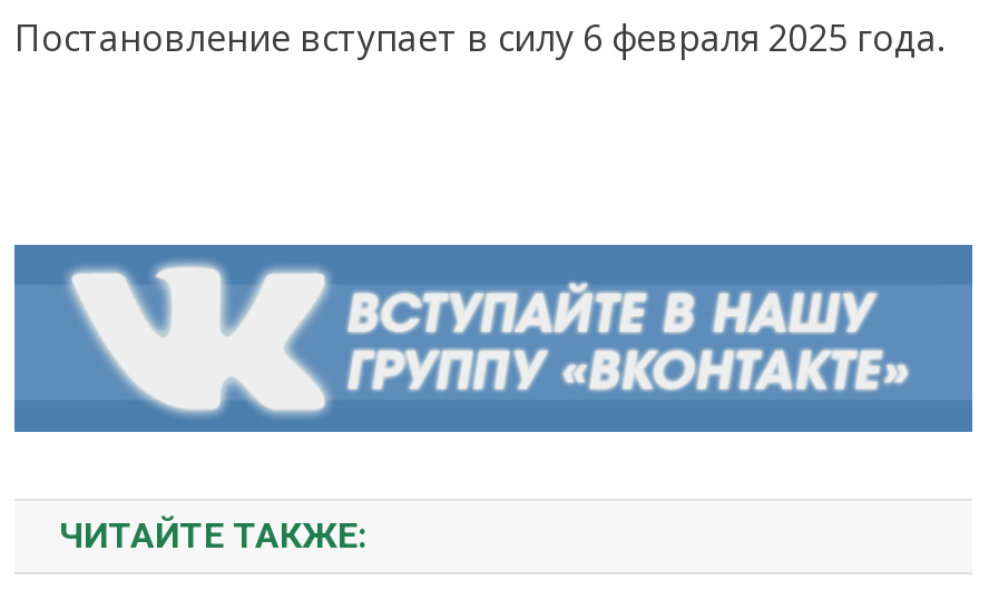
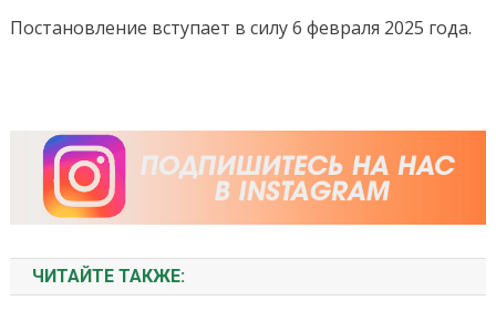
- [image]
+ [image]
